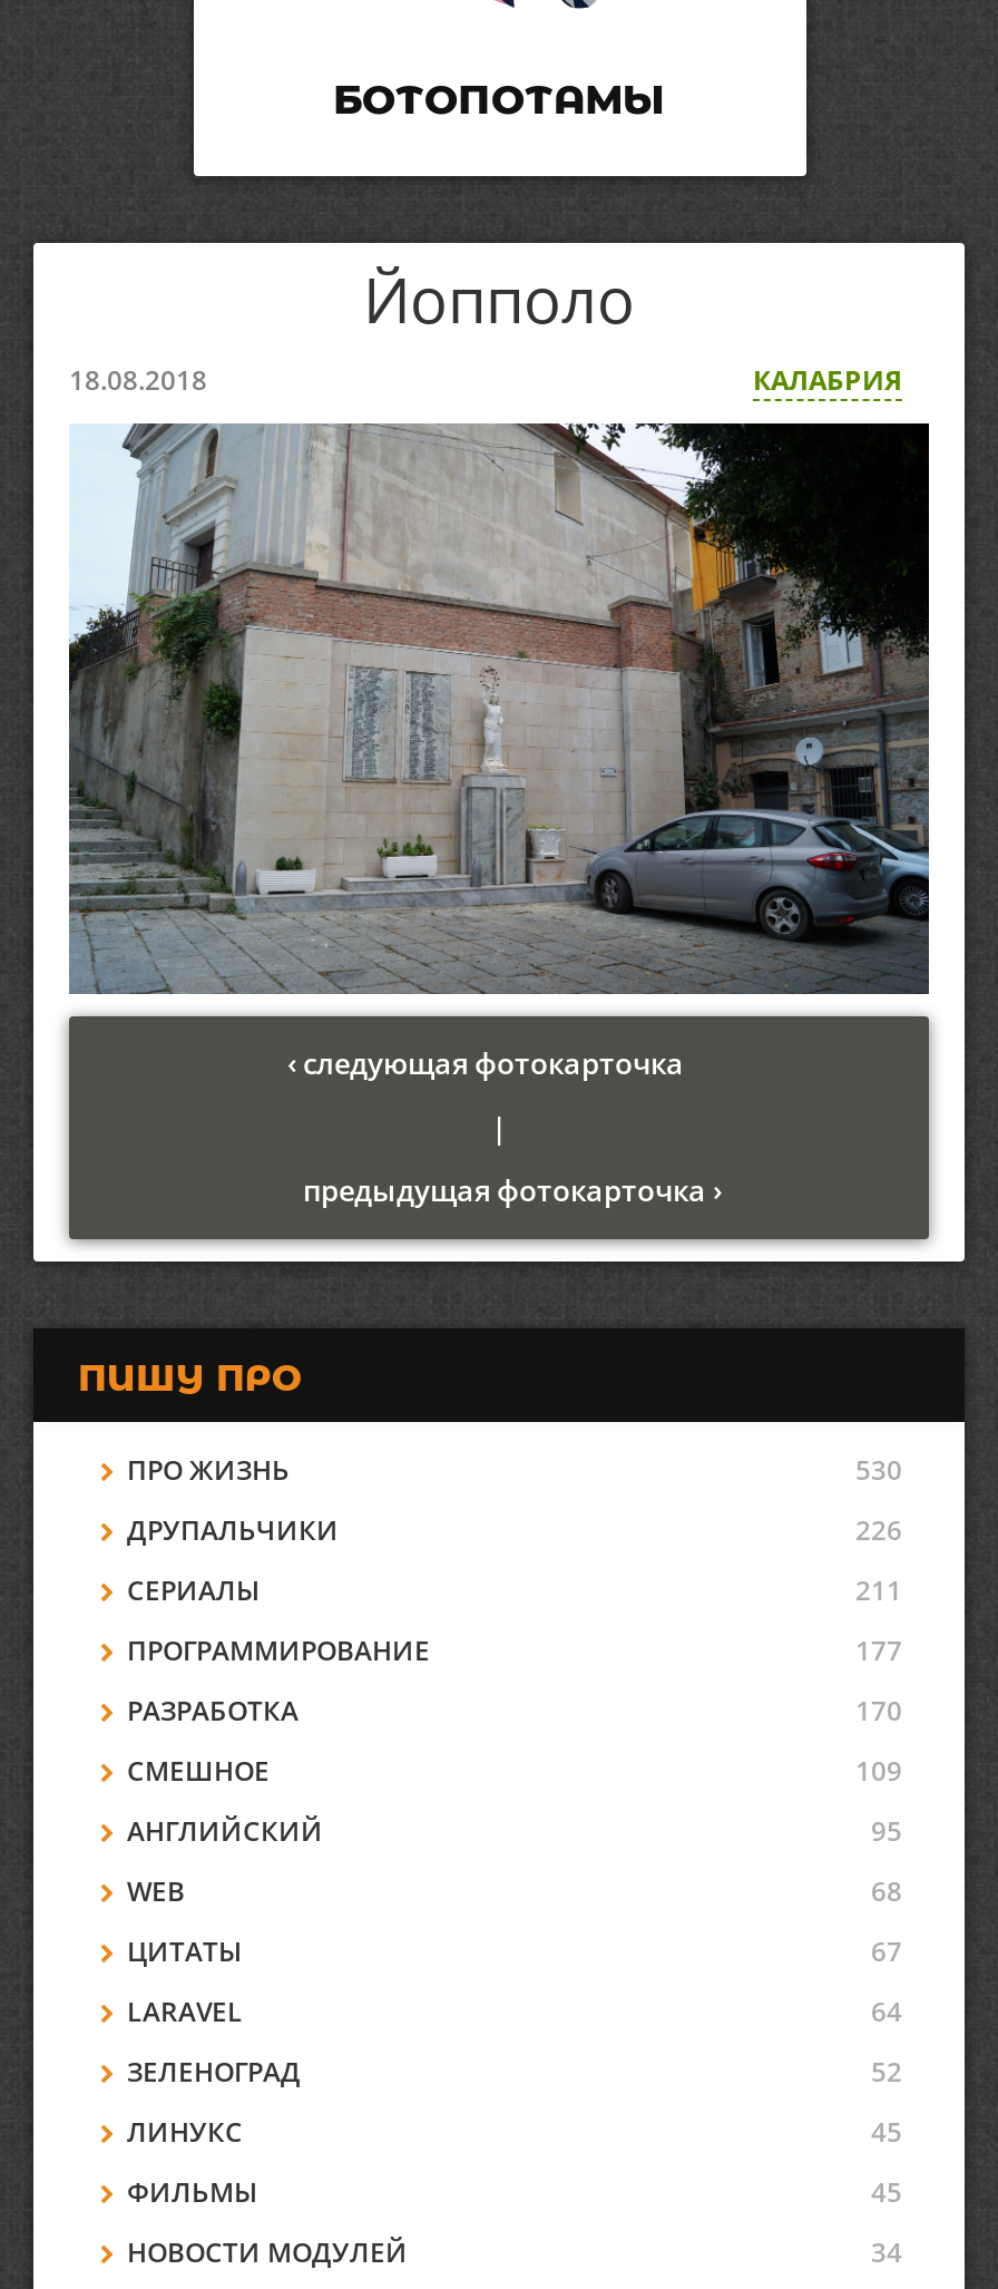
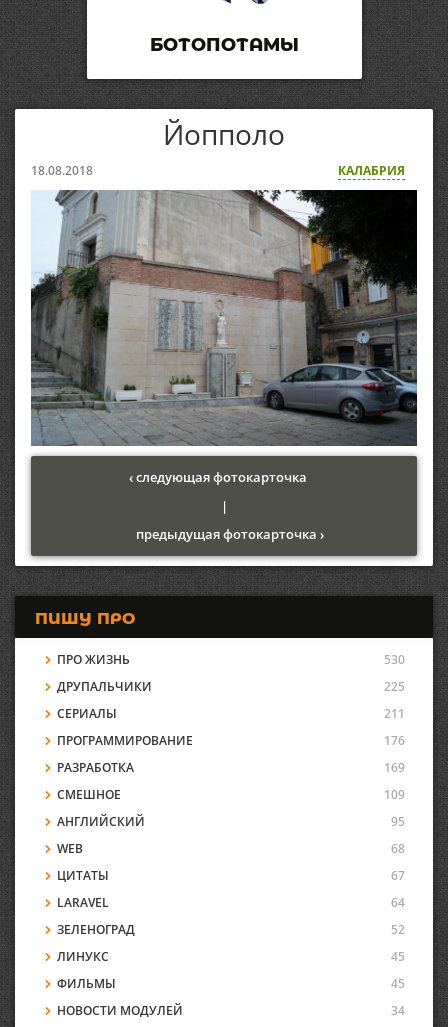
- 226
+ 225

- 177
+ 176

- 170
+ 169
